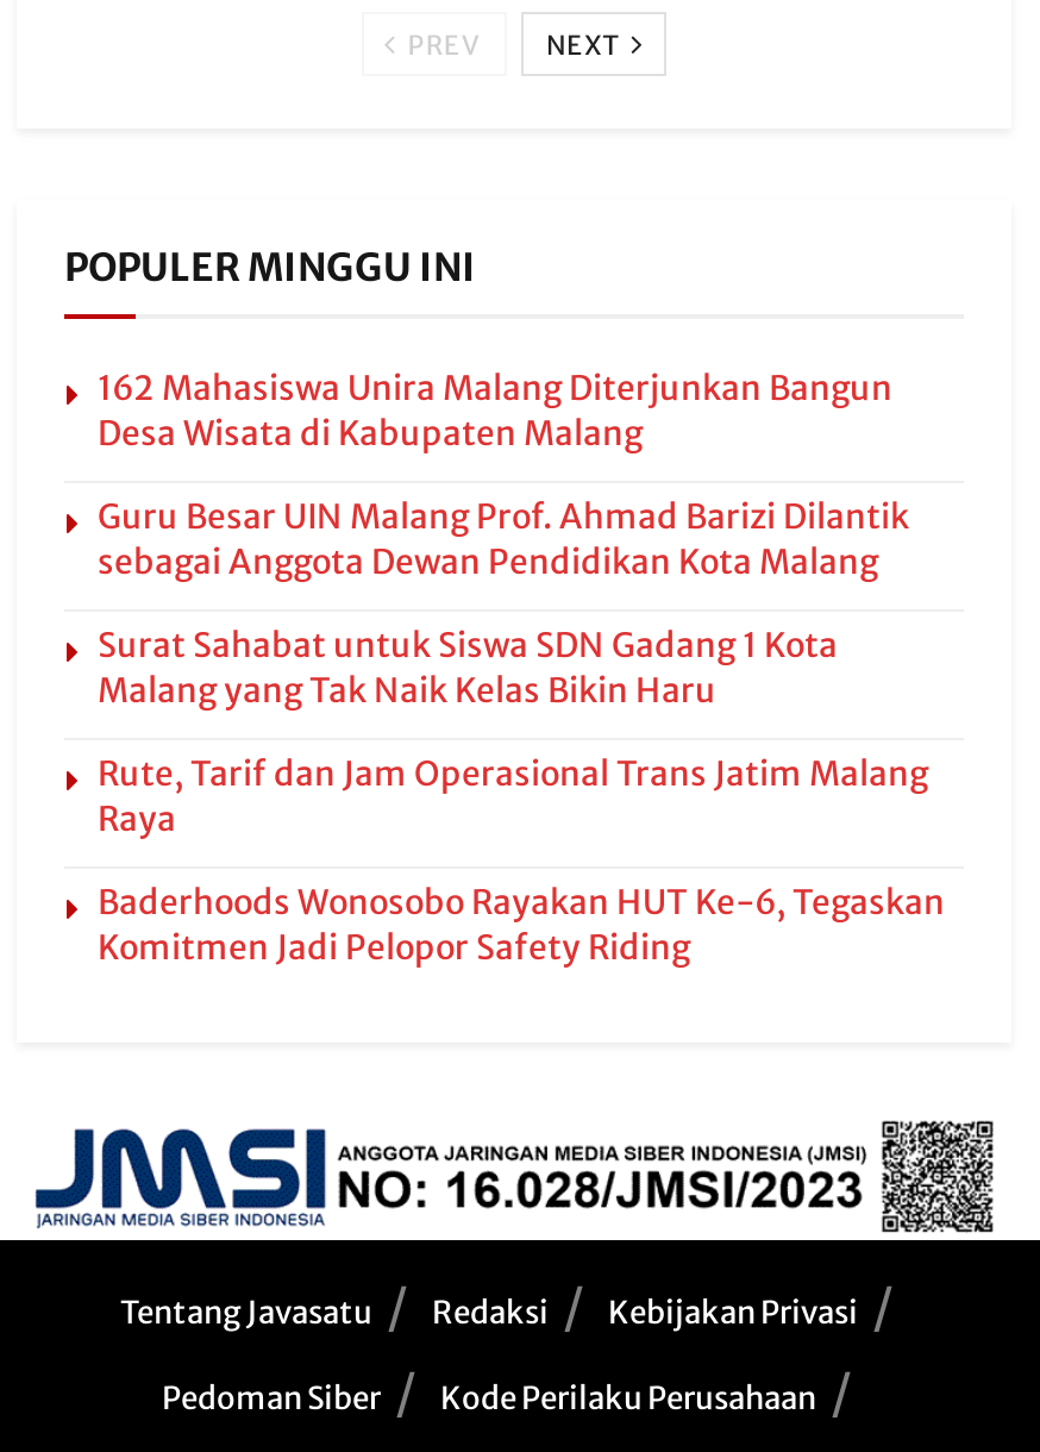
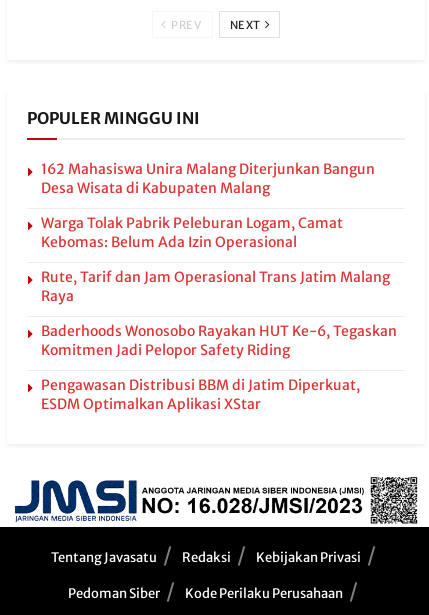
- Guru Besar UIN Malang Prof. Ahmad Barizi Dilantik
- sebagai Anggota Dewan Pendidikan Kota Malang
- Surat Sahabat untuk Siswa SDN Gadang 1 Kota
- Malang yang Tak Naik Kelas Bikin Haru
+ Warga Tolak Pabrik Peleburan Logam, Camat
+ Kebomas: Belum Ada Izin Operasional

moved up: Rute, Tarif dan Jam Operasional Trans Jatim Malang | Raya | Baderhoods Wonosobo Rayakan HUT Ke-6, Tegaskan | Komitmen Jadi Pelopor Safety Riding

+ Pengawasan Distribusi BBM di Jatim Diperkuat,
+ ESDM Optimalkan Aplikasi XStar
